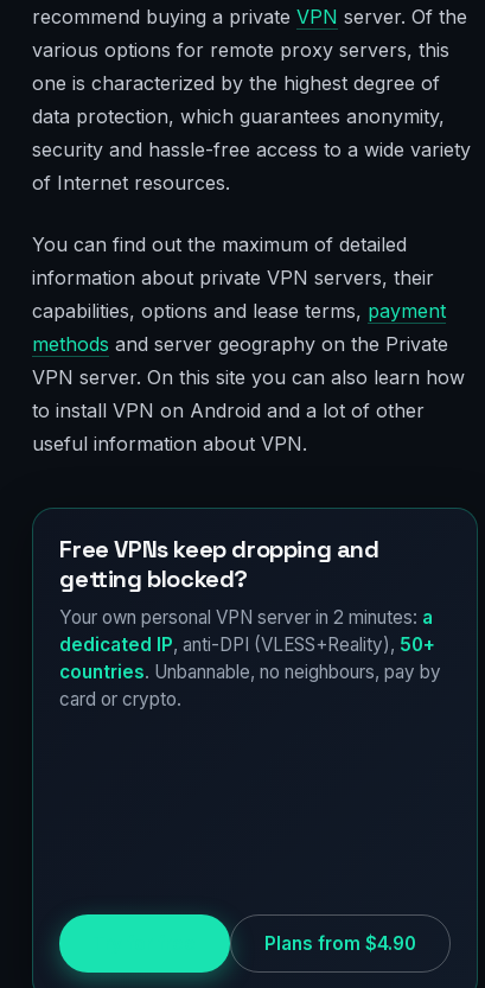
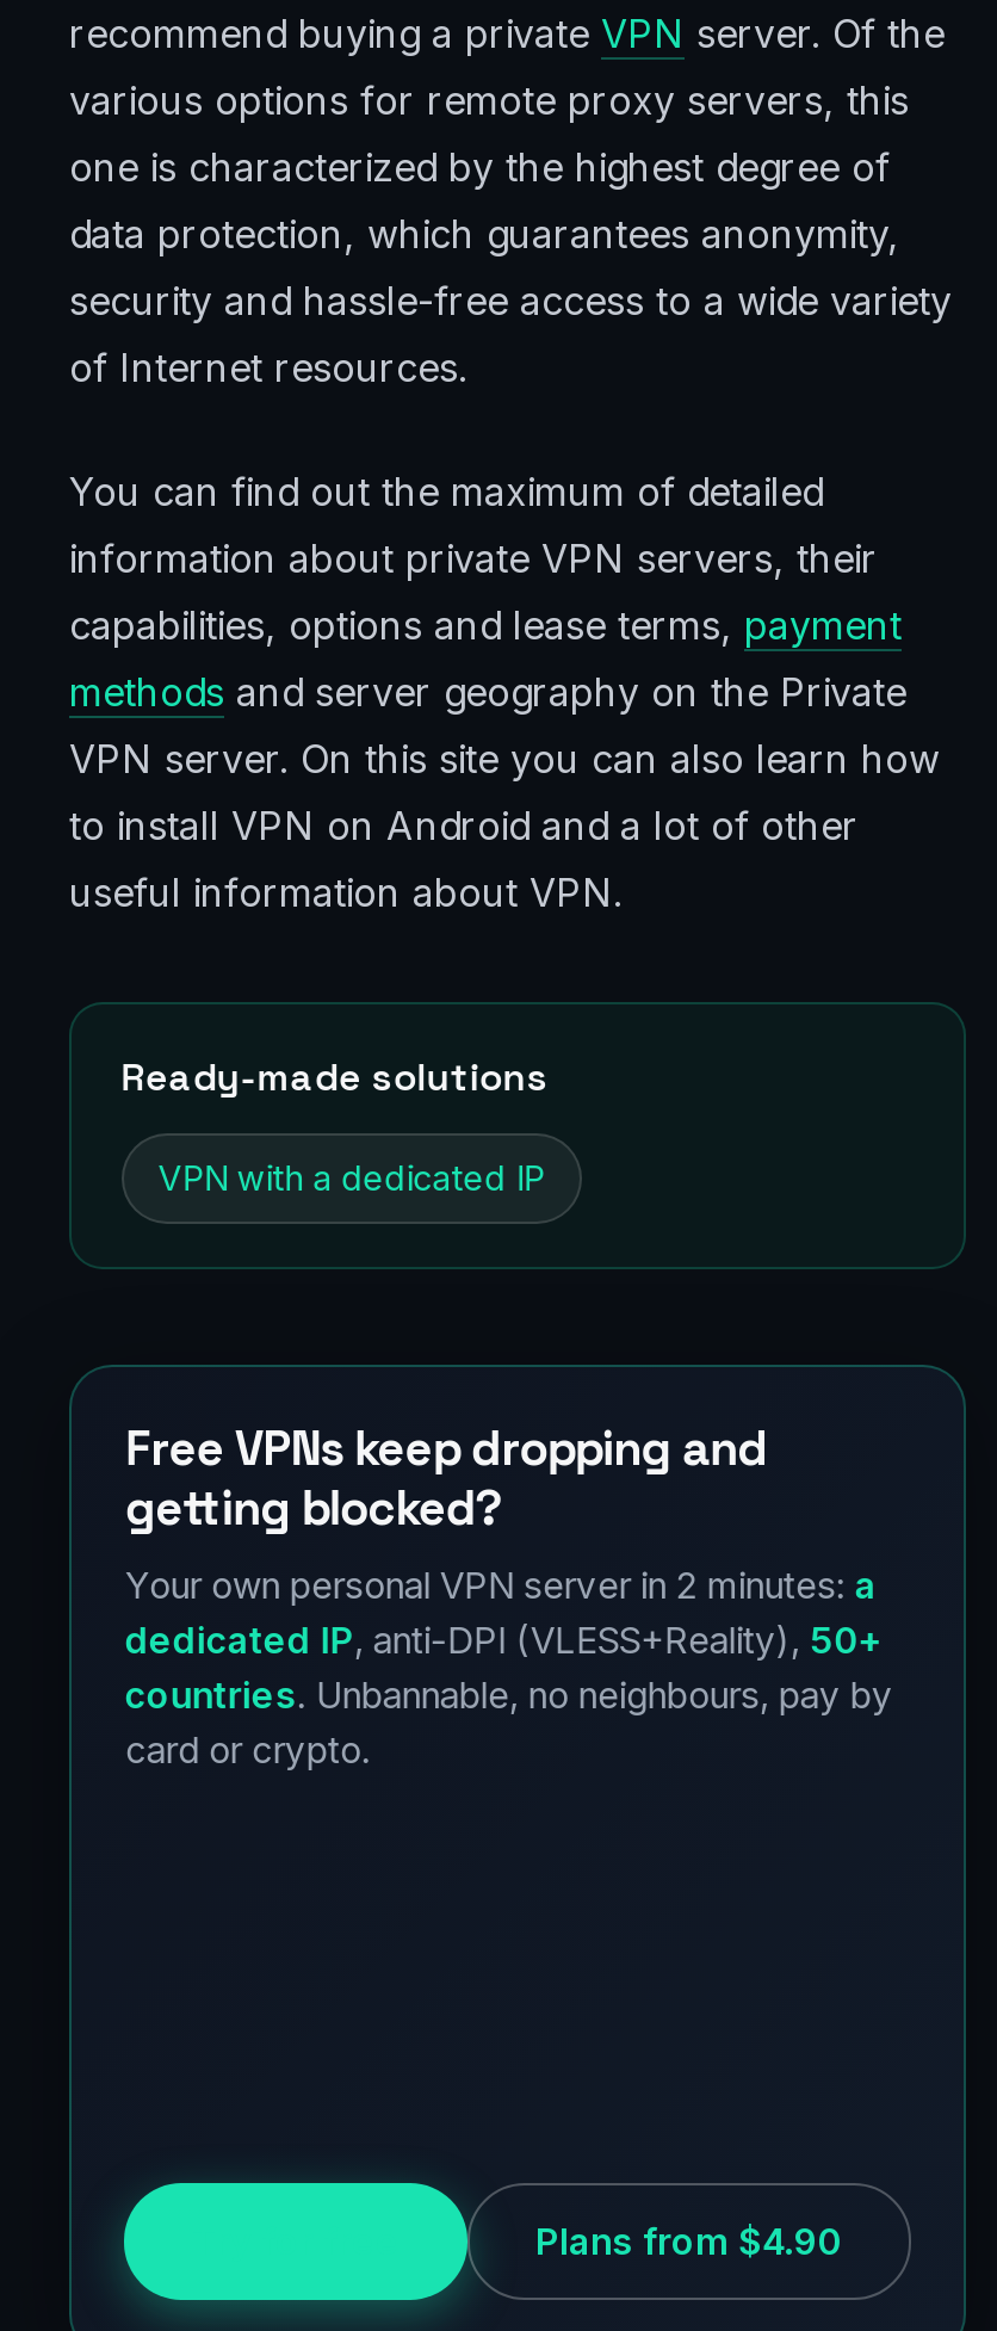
+ Ready-made solutions
+ VPN with a dedicated IP
